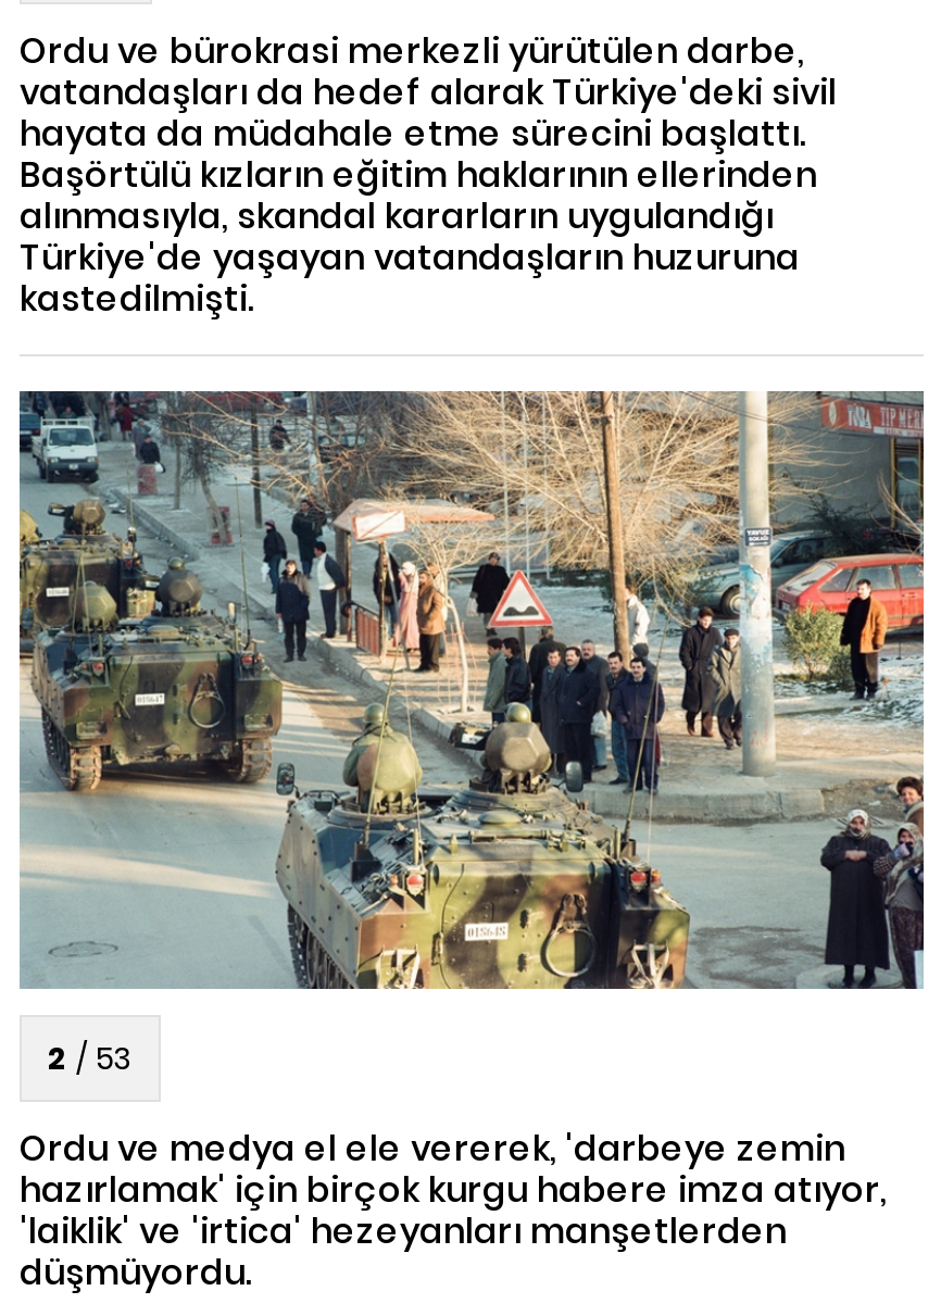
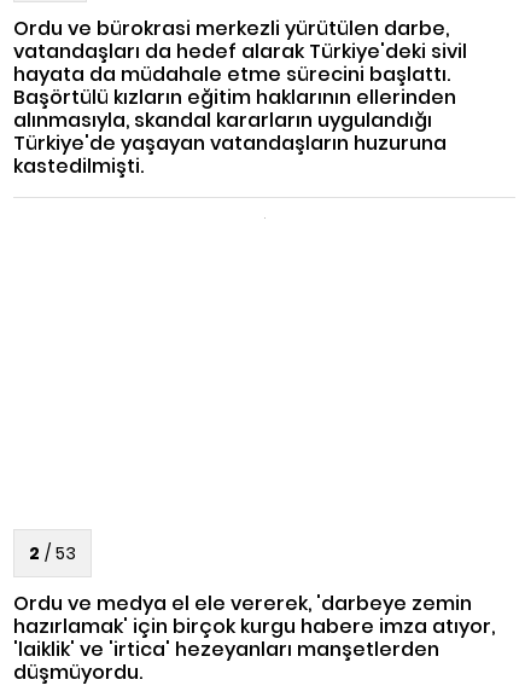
- [image]
